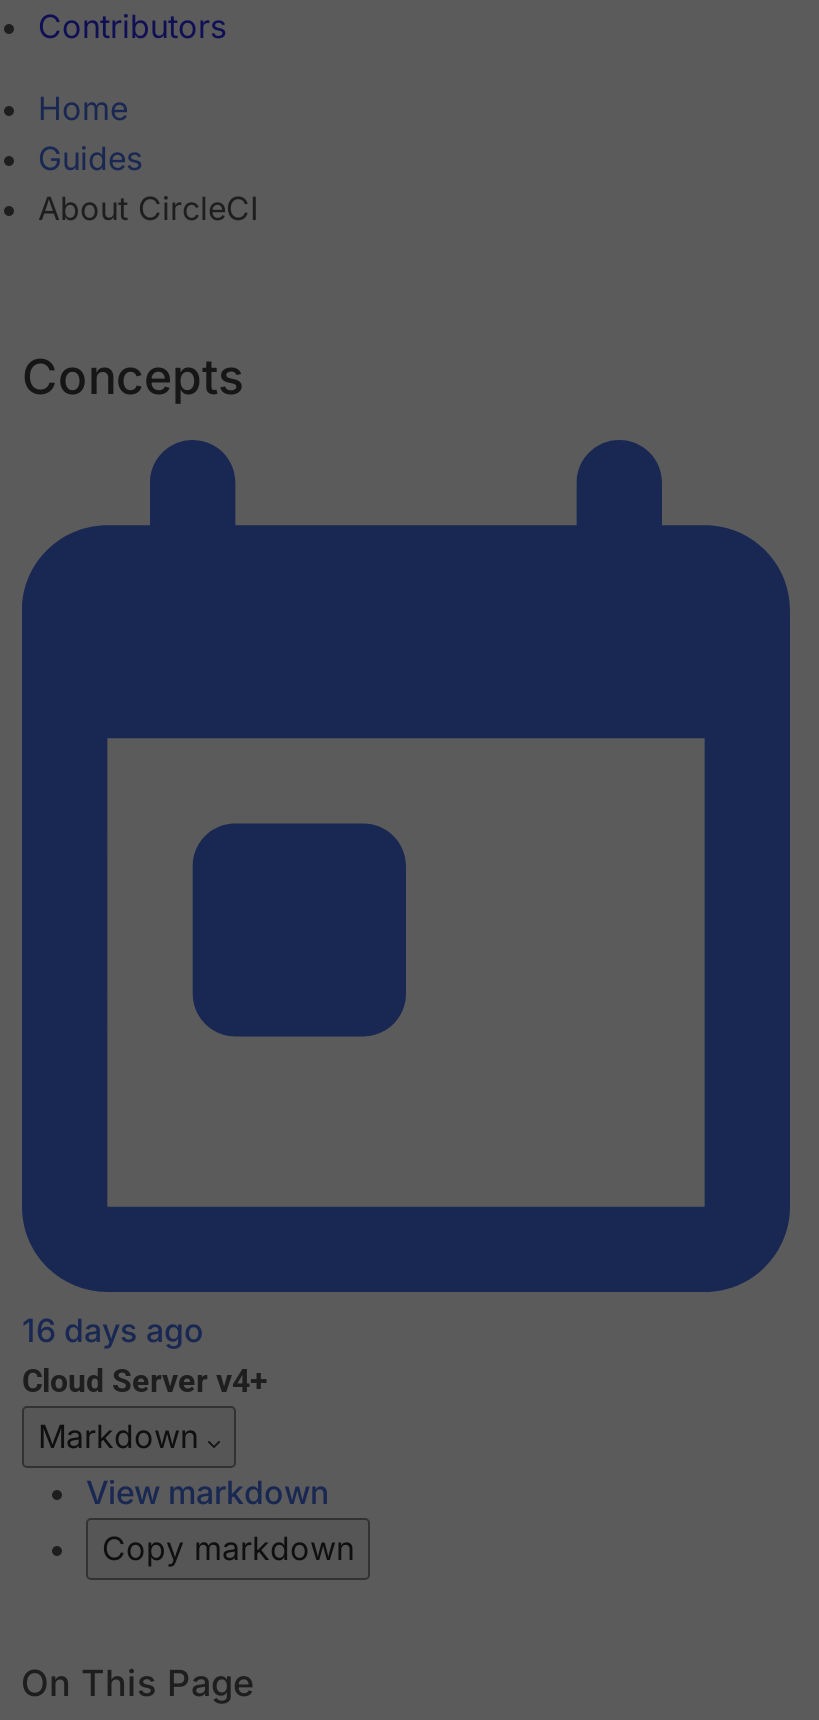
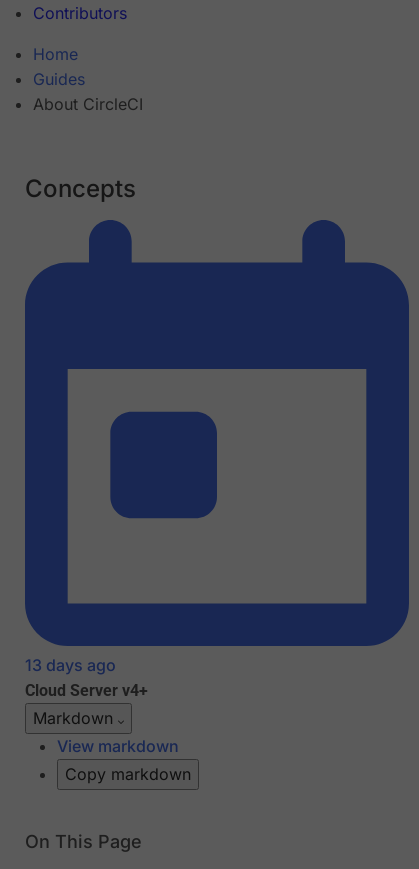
- 16 days ago
+ 13 days ago
